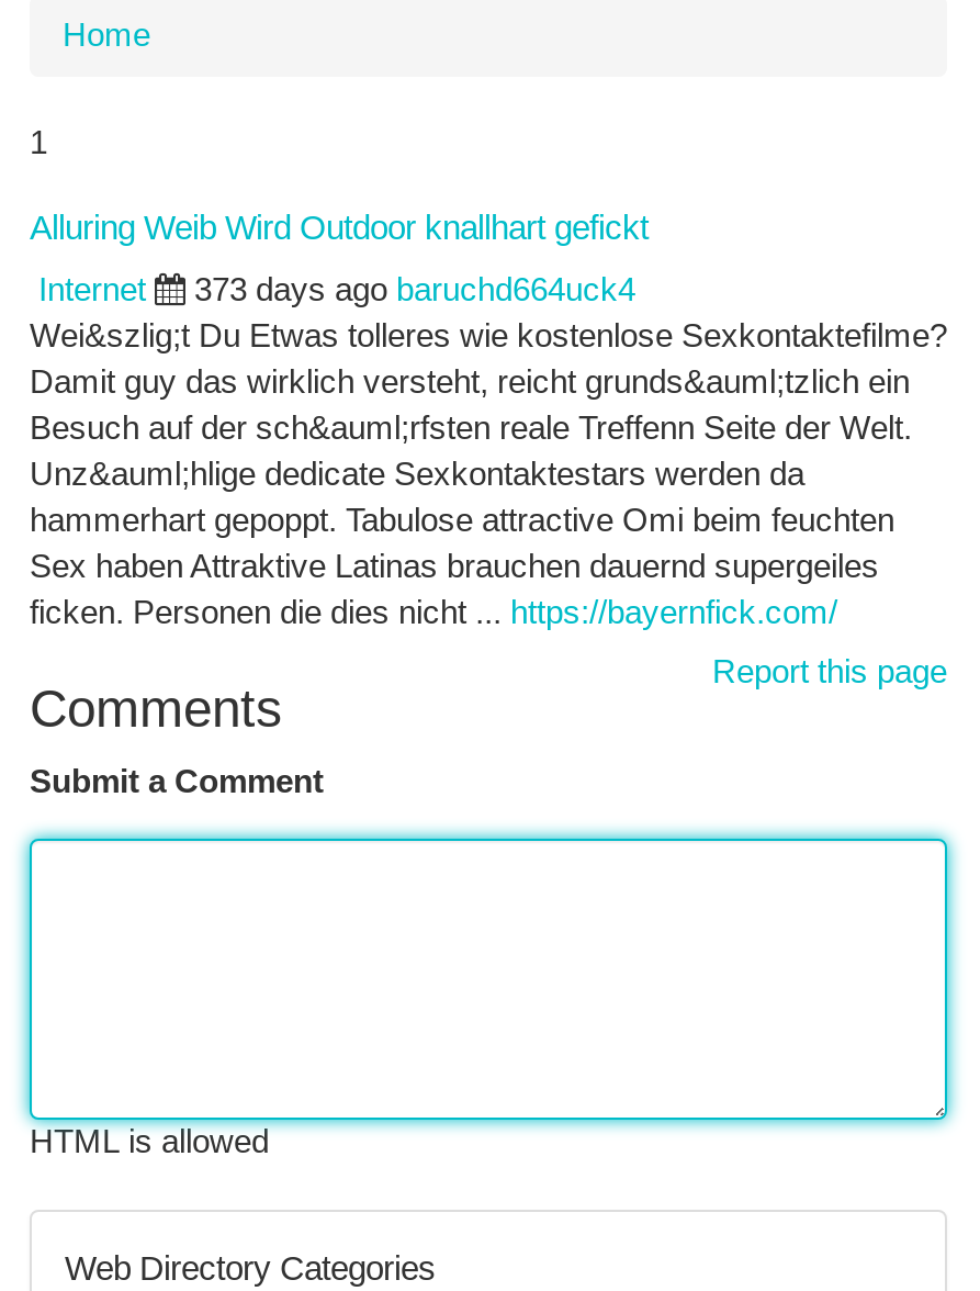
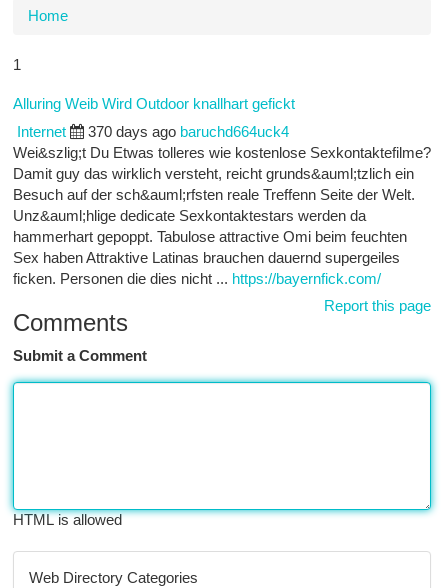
- 373 days ago baruchd664uck4
+ 370 days ago baruchd664uck4
